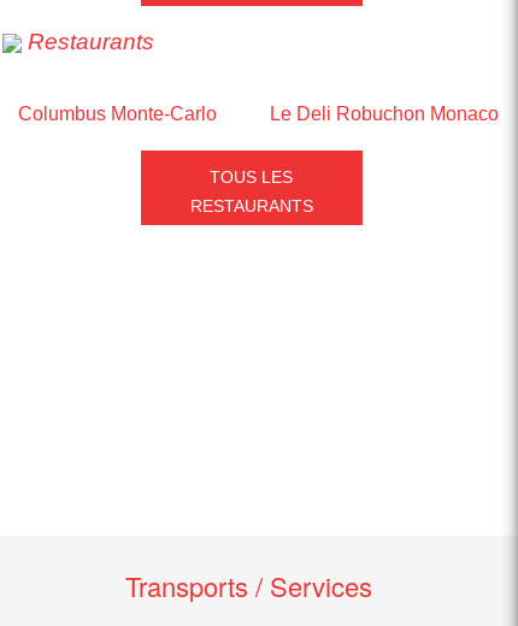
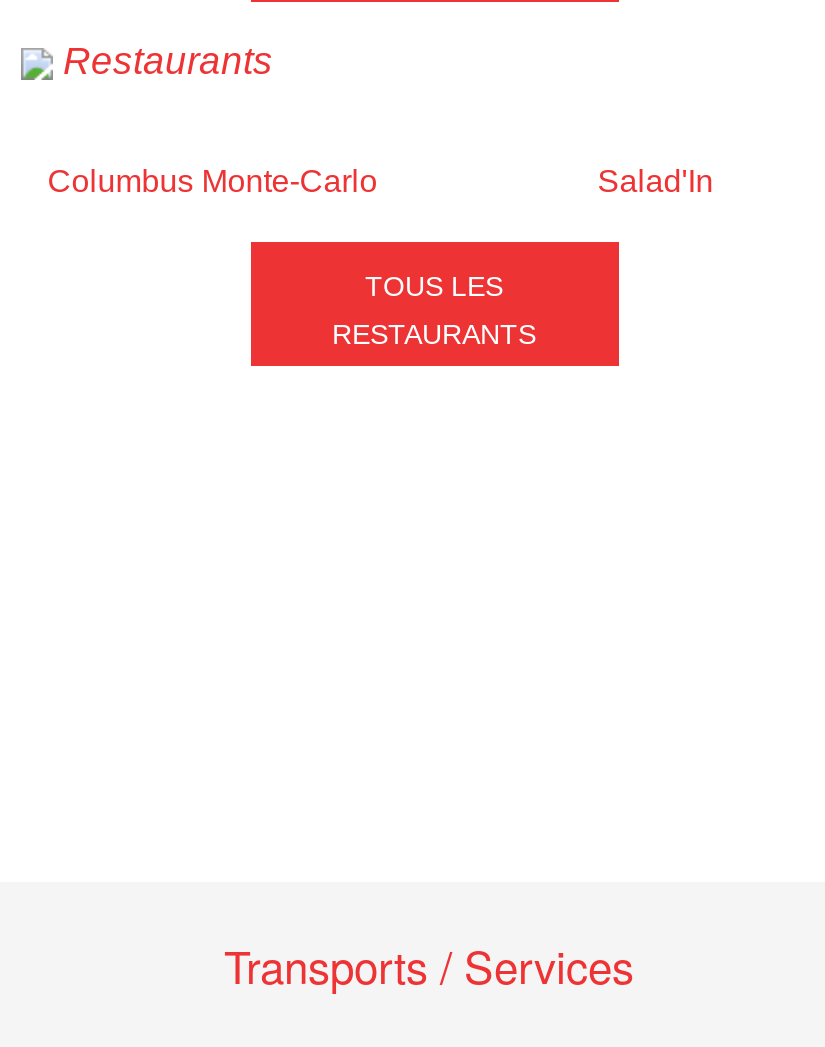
- Le Deli Robuchon Monaco
+ Salad'In
